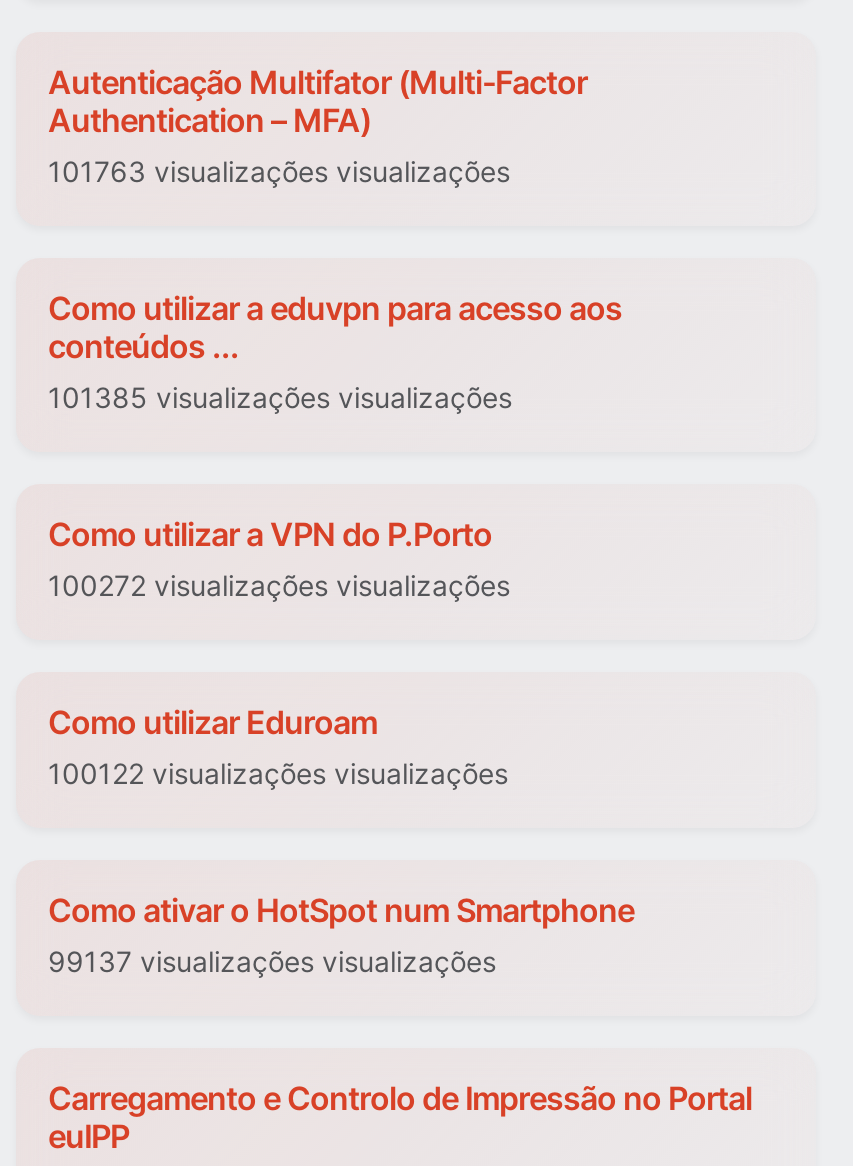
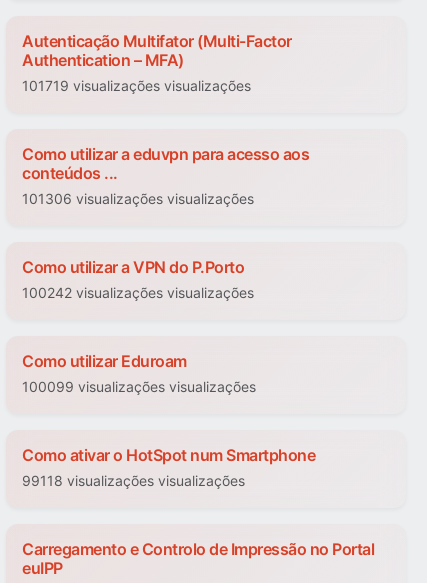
- 101763 visualizações visualizações
+ 101719 visualizações visualizações

- 101385 visualizações visualizações
+ 101306 visualizações visualizações

- 100272 visualizações visualizações
+ 100242 visualizações visualizações

- 100122 visualizações visualizações
+ 100099 visualizações visualizações

- 99137 visualizações visualizações
+ 99118 visualizações visualizações
